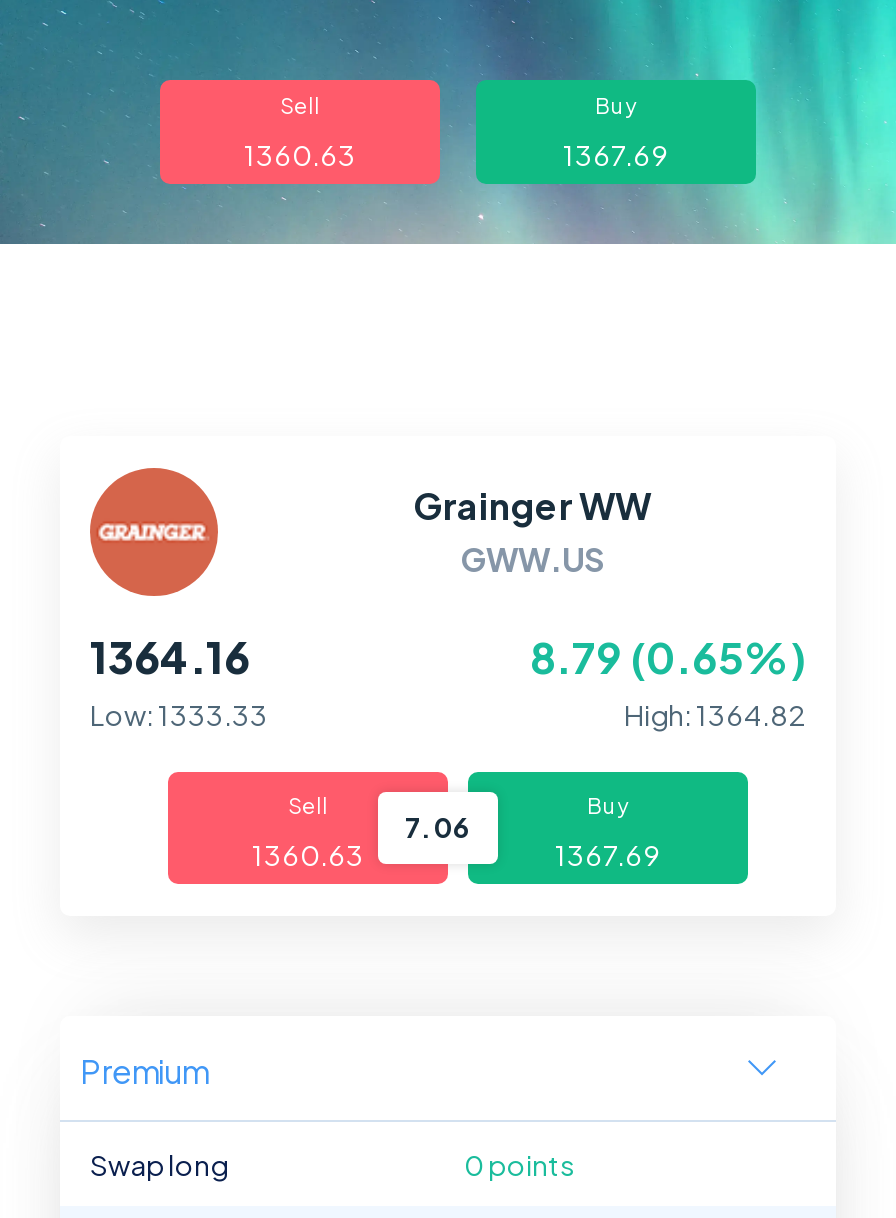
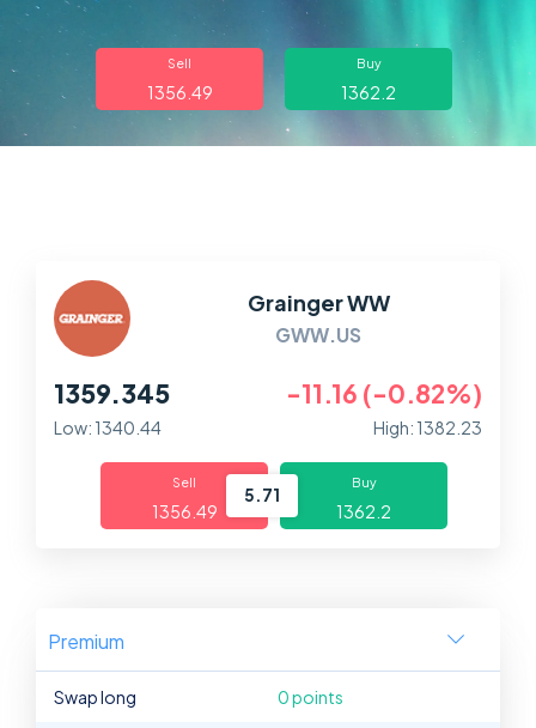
- 1360.63
+ 1356.49

- 1367.69
+ 1362.2

- 1364.16
+ 1359.345

- 8.79 (0.65%)
+ -11.16 (-0.82%)

- Low: 1333.33
+ Low: 1340.44

- High: 1364.82
+ High: 1382.23

- 7.06
+ 5.71

- 1360.63
+ 1356.49

- 1367.69
+ 1362.2
